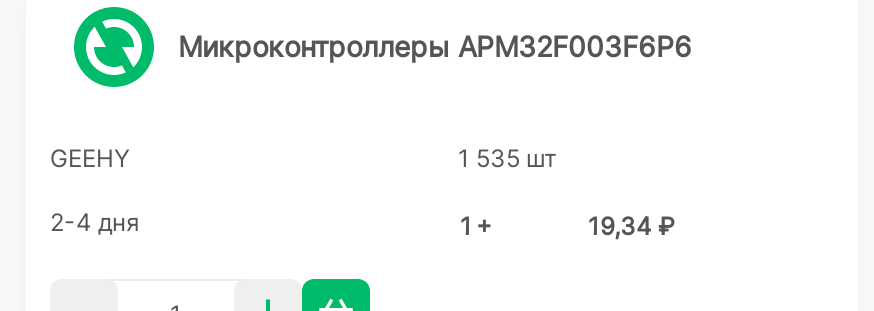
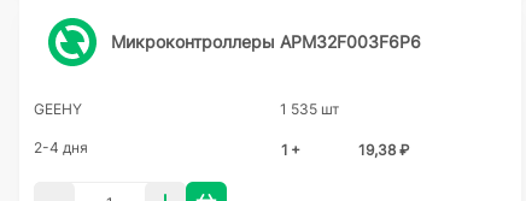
- 19,34 ₽
+ 19,38 ₽
